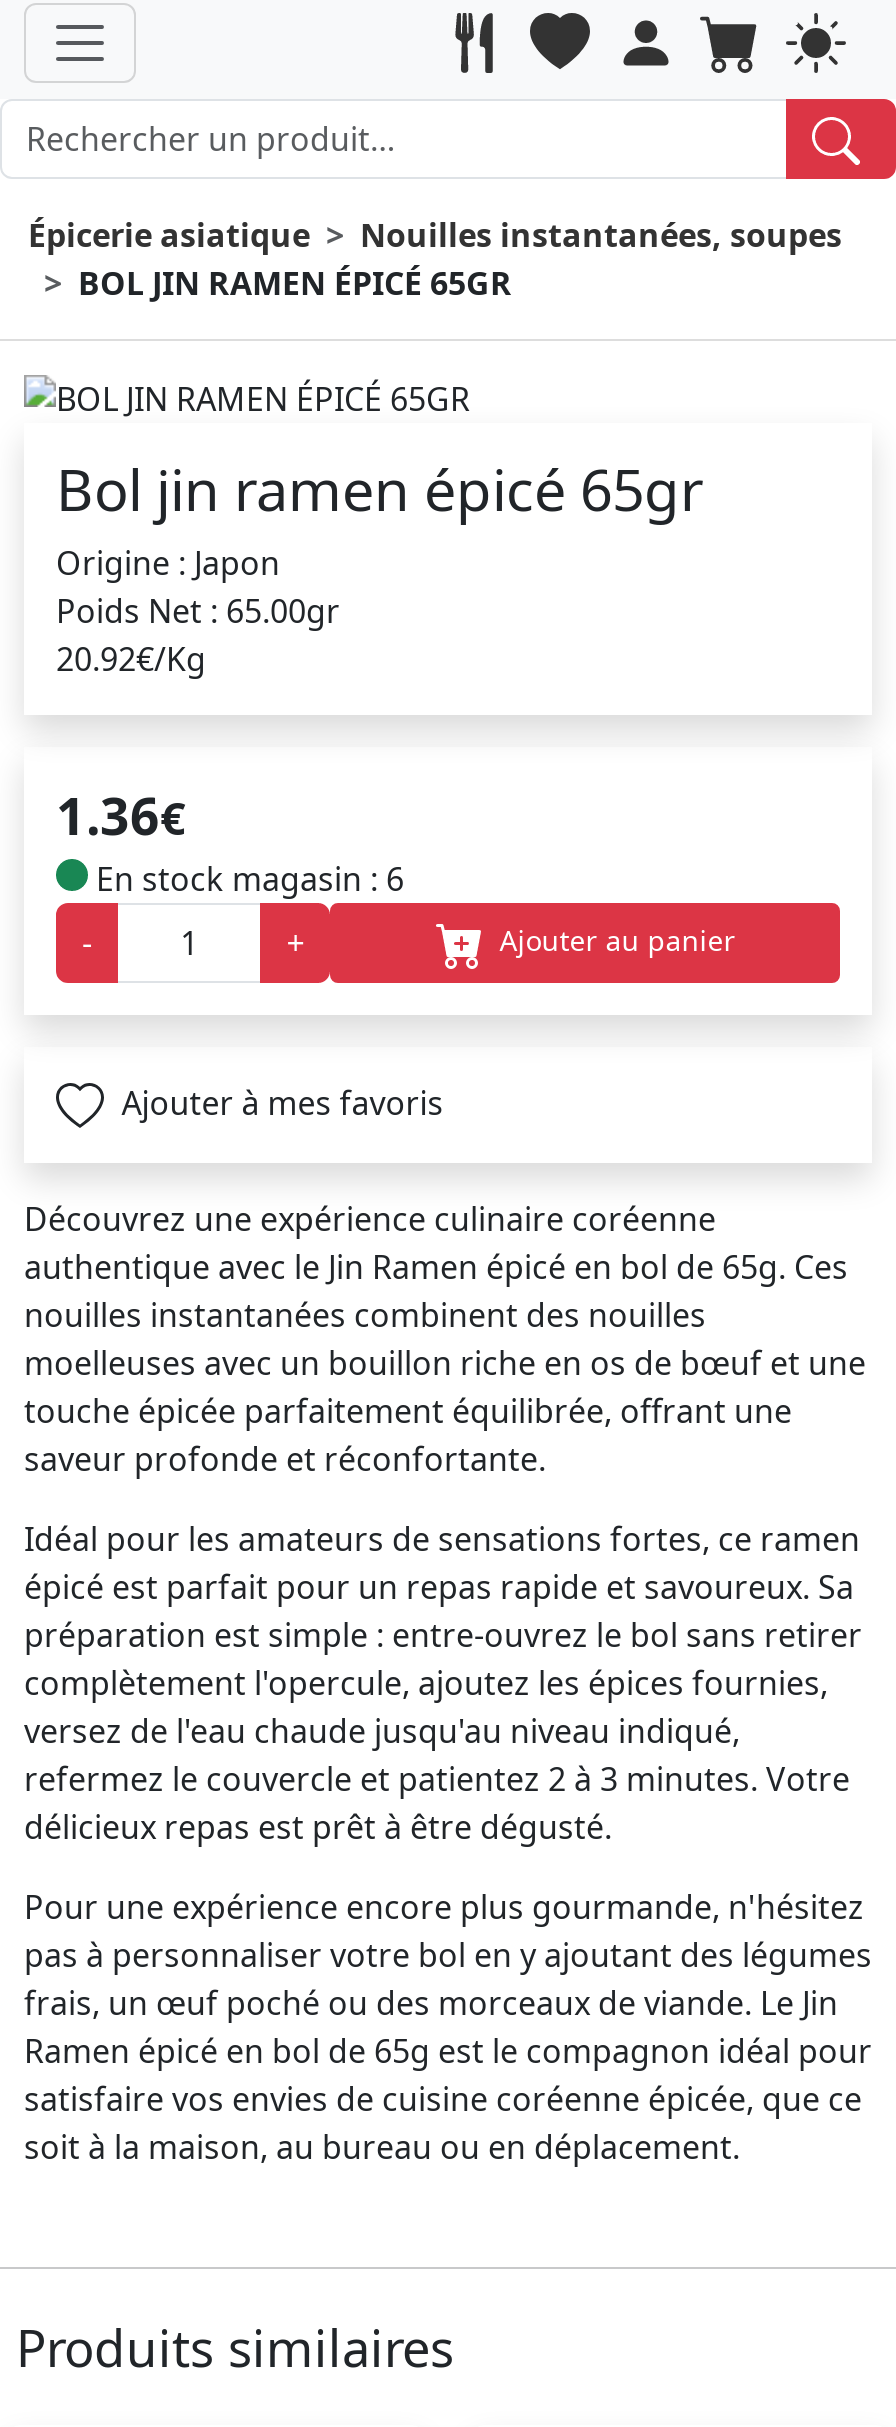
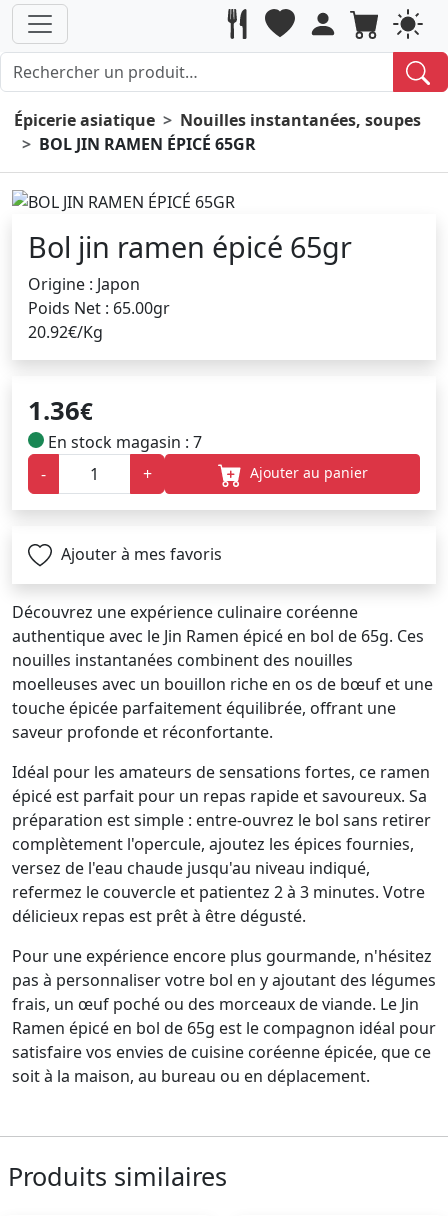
- En stock magasin : 6
+ En stock magasin : 7
